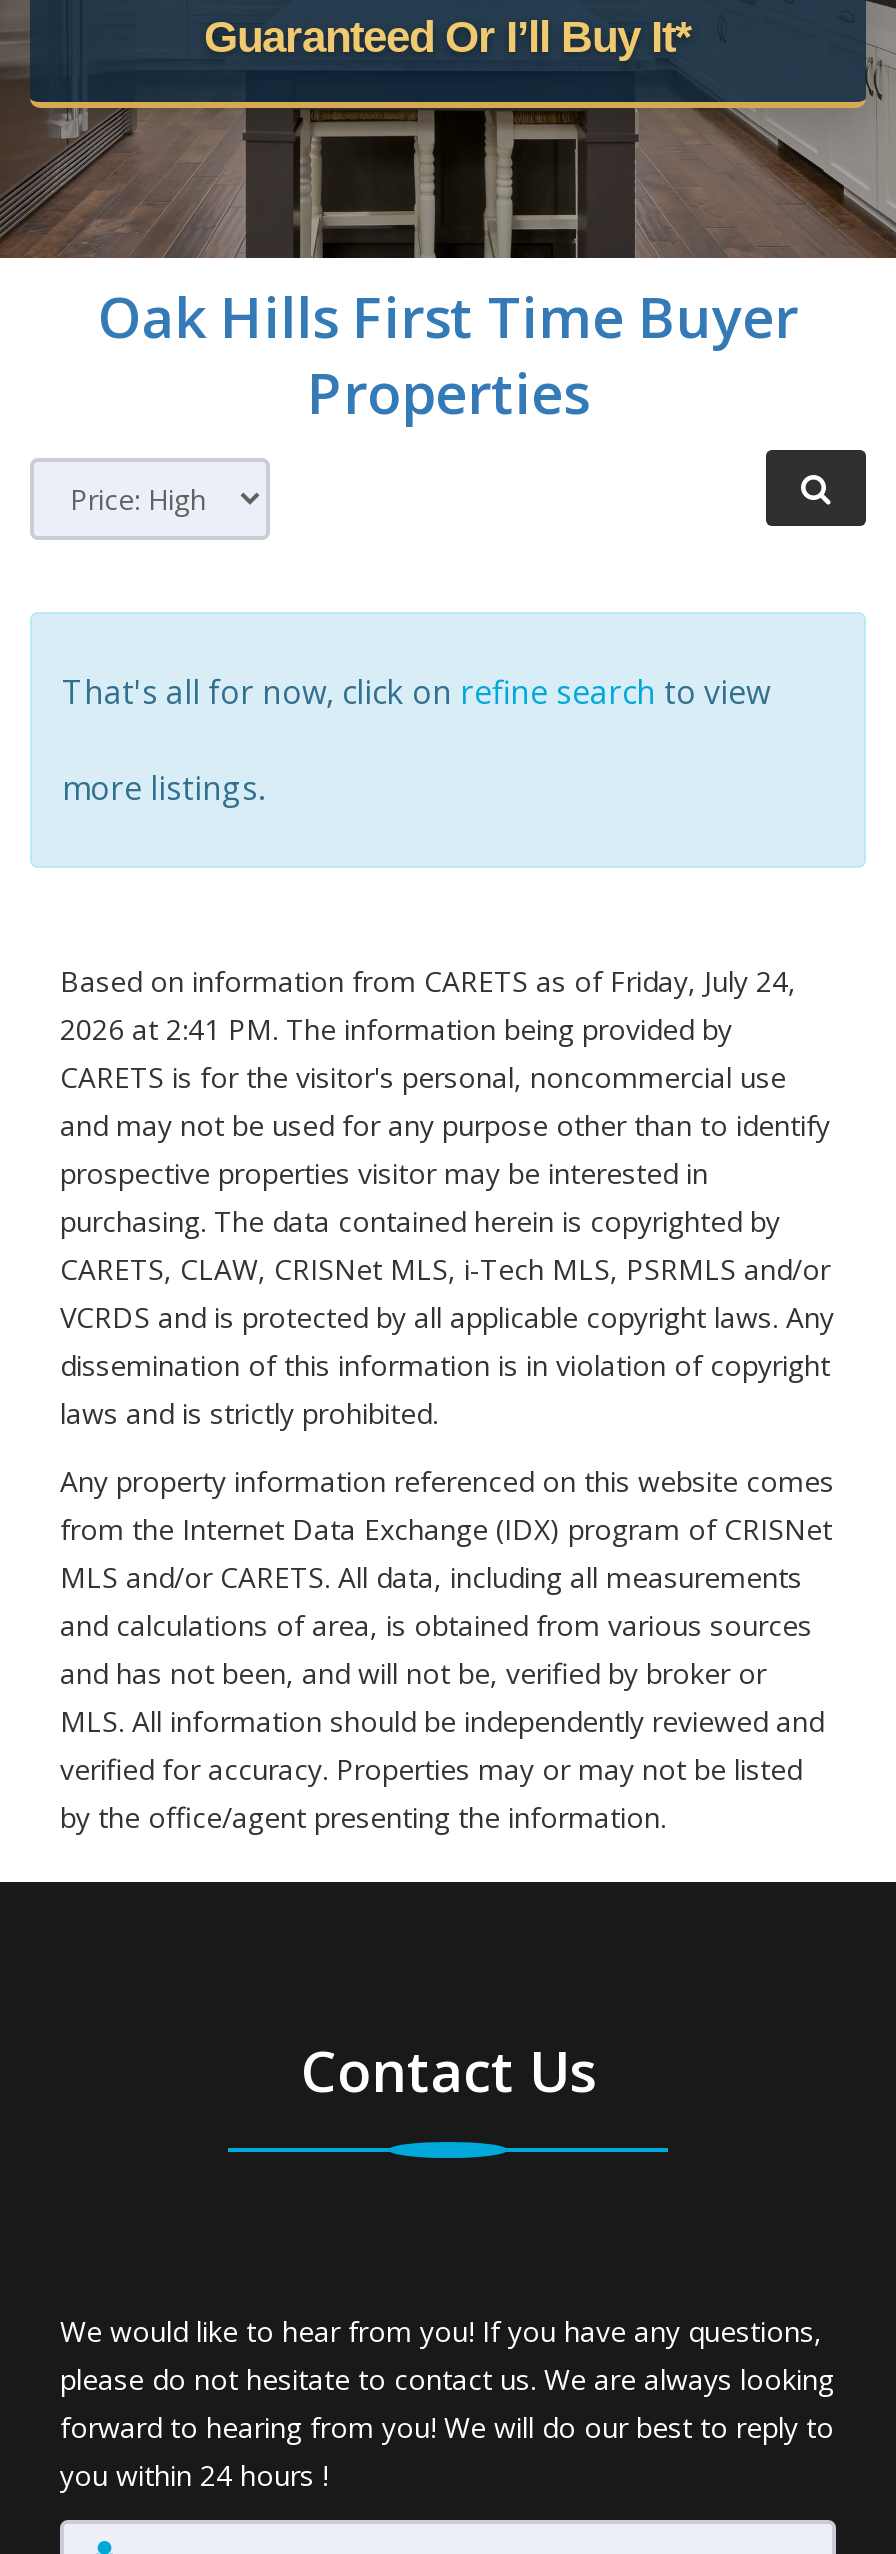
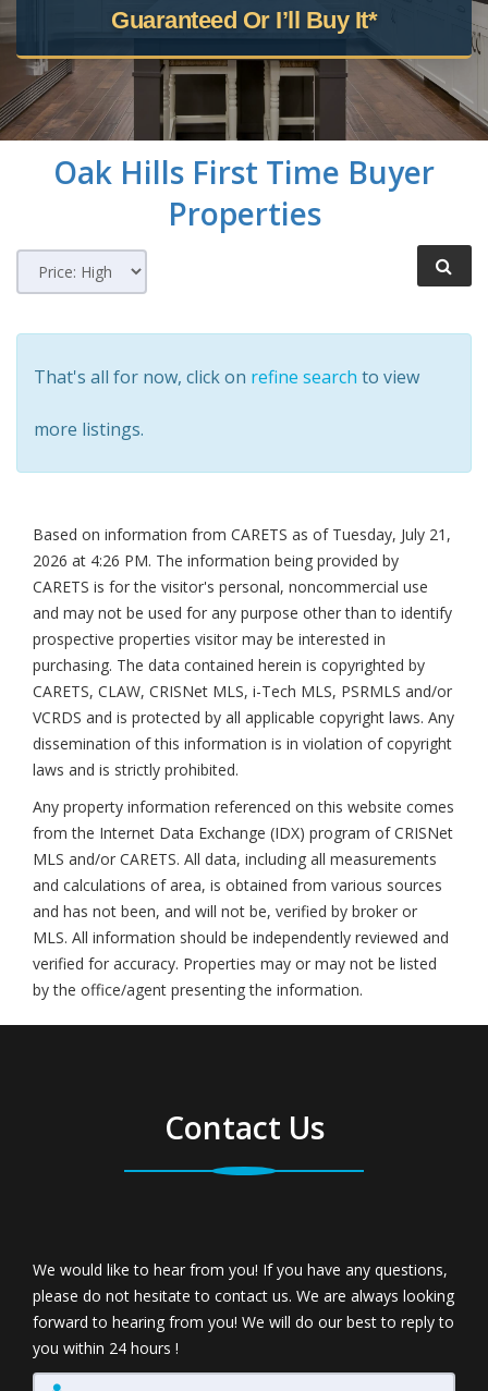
- Based on information from CARETS as of Friday, July 24,
+ Based on information from CARETS as of Tuesday, July 21,

- 2026 at 2:41 PM. The information being provided by
+ 2026 at 4:26 PM. The information being provided by
